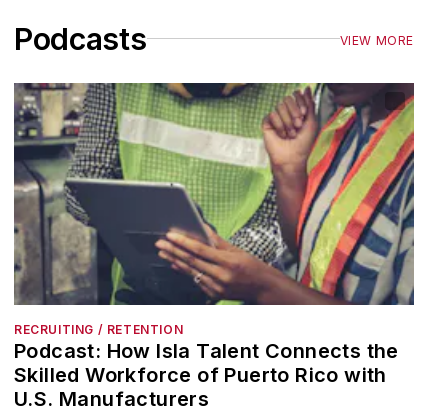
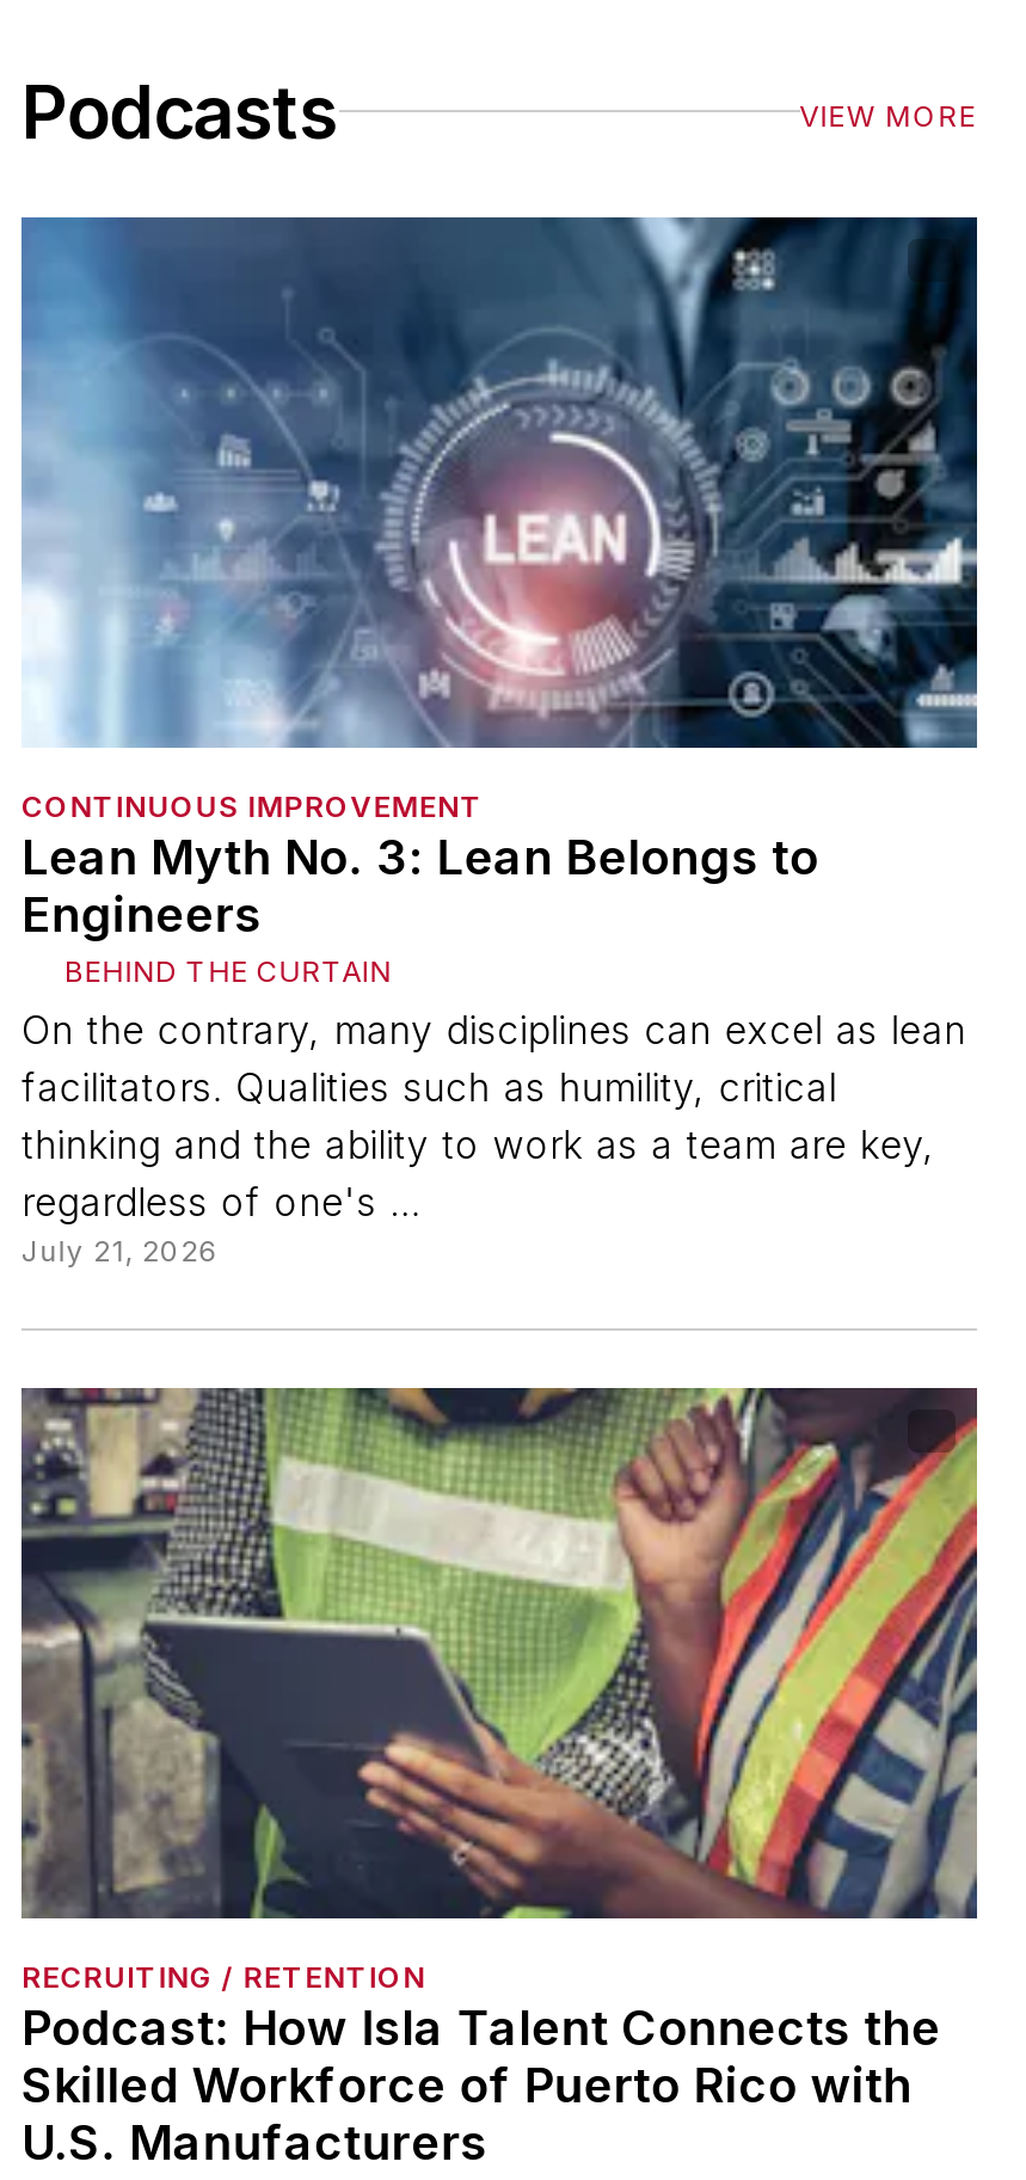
+ [image]
+ CONTINUOUS IMPROVEMENT
+ Lean Myth No. 3: Lean Belongs to
+ Engineers
+ BEHIND THE CURTAIN
+ On the contrary, many disciplines can excel as lean
+ facilitators. Qualities such as humility, critical
+ thinking and the ability to work as a team are key,
+ regardless of one's ...
+ July 21, 2026
